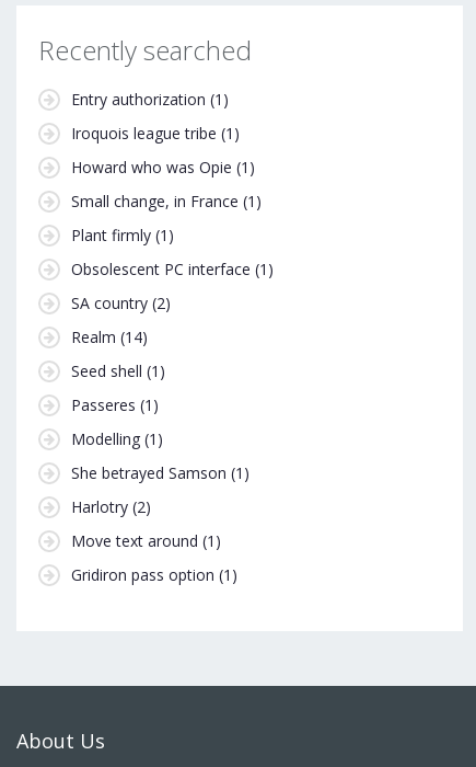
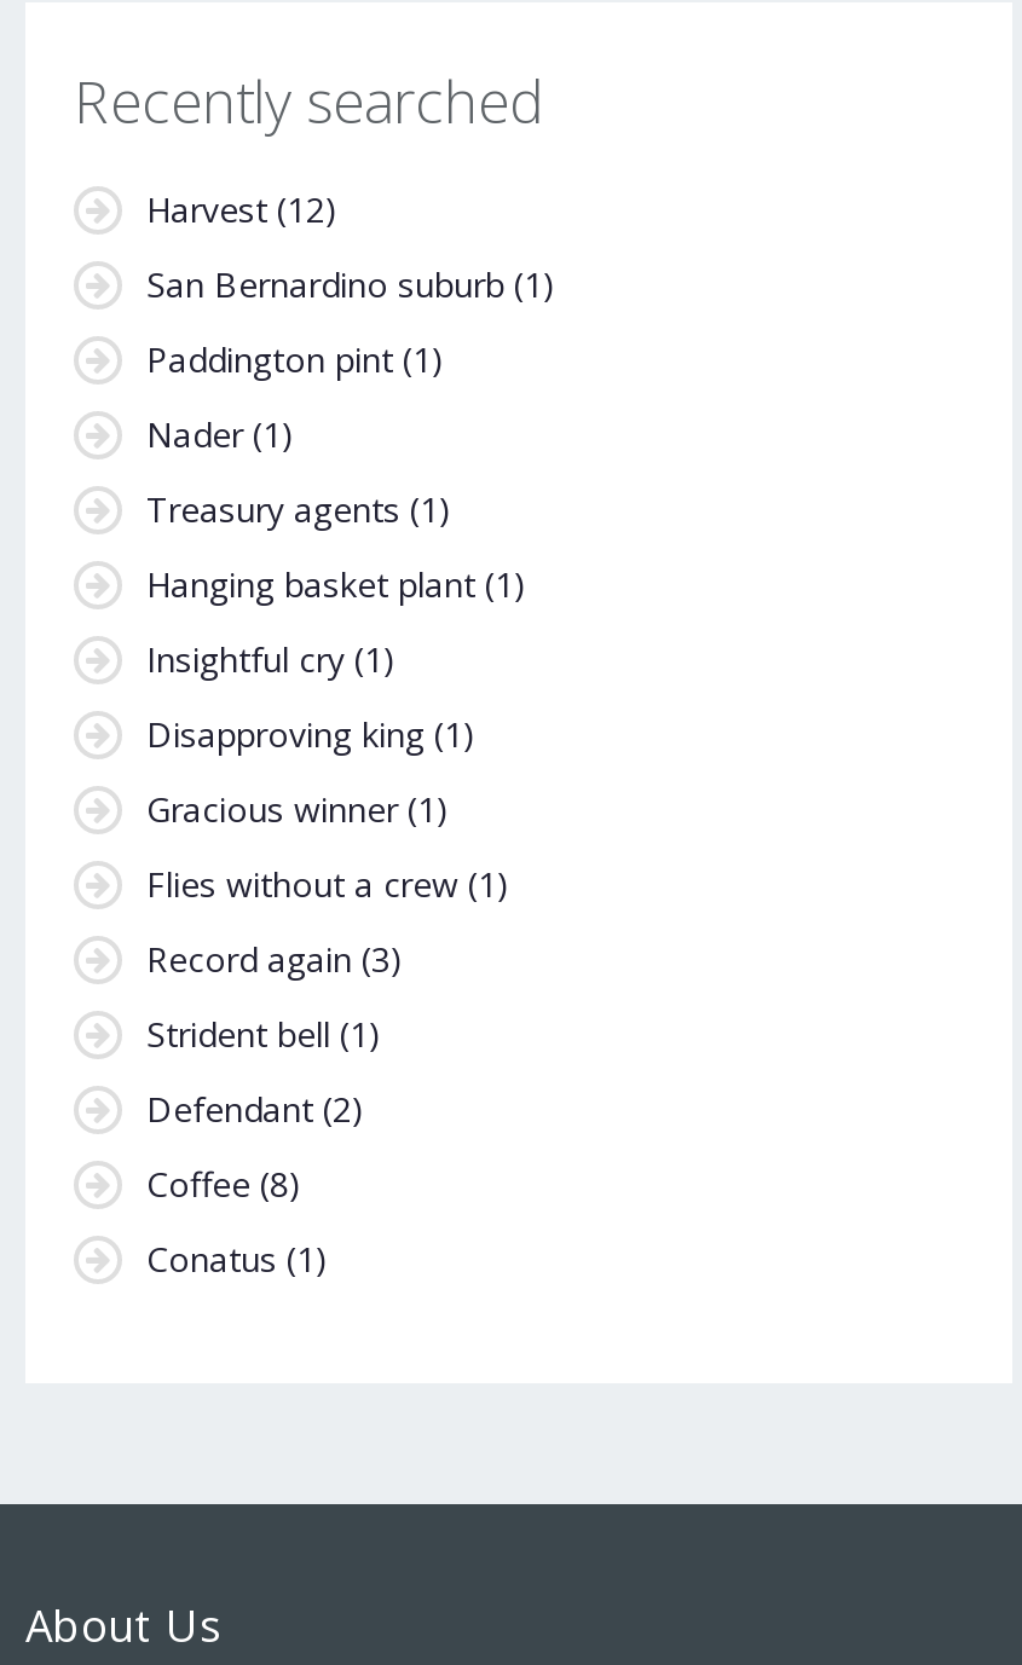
- Entry authorization (1)
+ Harvest (12)

- Iroquois league tribe (1)
+ San Bernardino suburb (1)

- Howard who was Opie (1)
+ Paddington pint (1)

- Small change, in France (1)
+ Nader (1)

- Plant firmly (1)
+ Treasury agents (1)

- Obsolescent PC interface (1)
+ Hanging basket plant (1)

- SA country (2)
+ Insightful cry (1)

- Realm (14)
+ Disapproving king (1)

- Seed shell (1)
+ Gracious winner (1)

- Passeres (1)
+ Flies without a crew (1)

- Modelling (1)
+ Record again (3)

- She betrayed Samson (1)
+ Strident bell (1)

- Harlotry (2)
+ Defendant (2)

- Move text around (1)
+ Coffee (8)

- Gridiron pass option (1)
+ Conatus (1)
